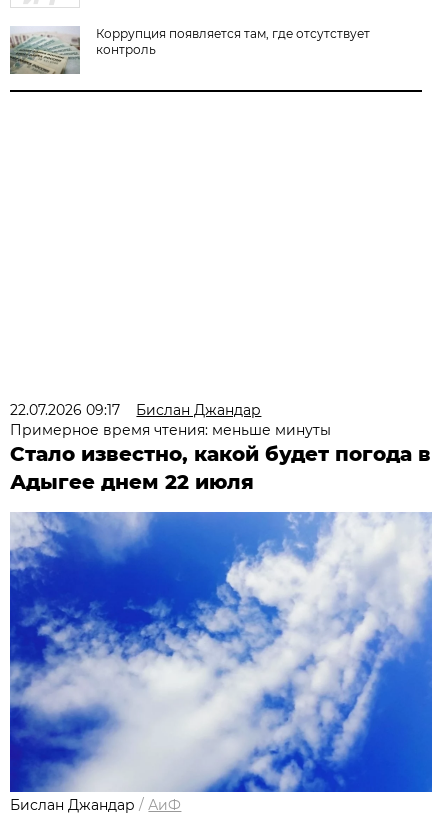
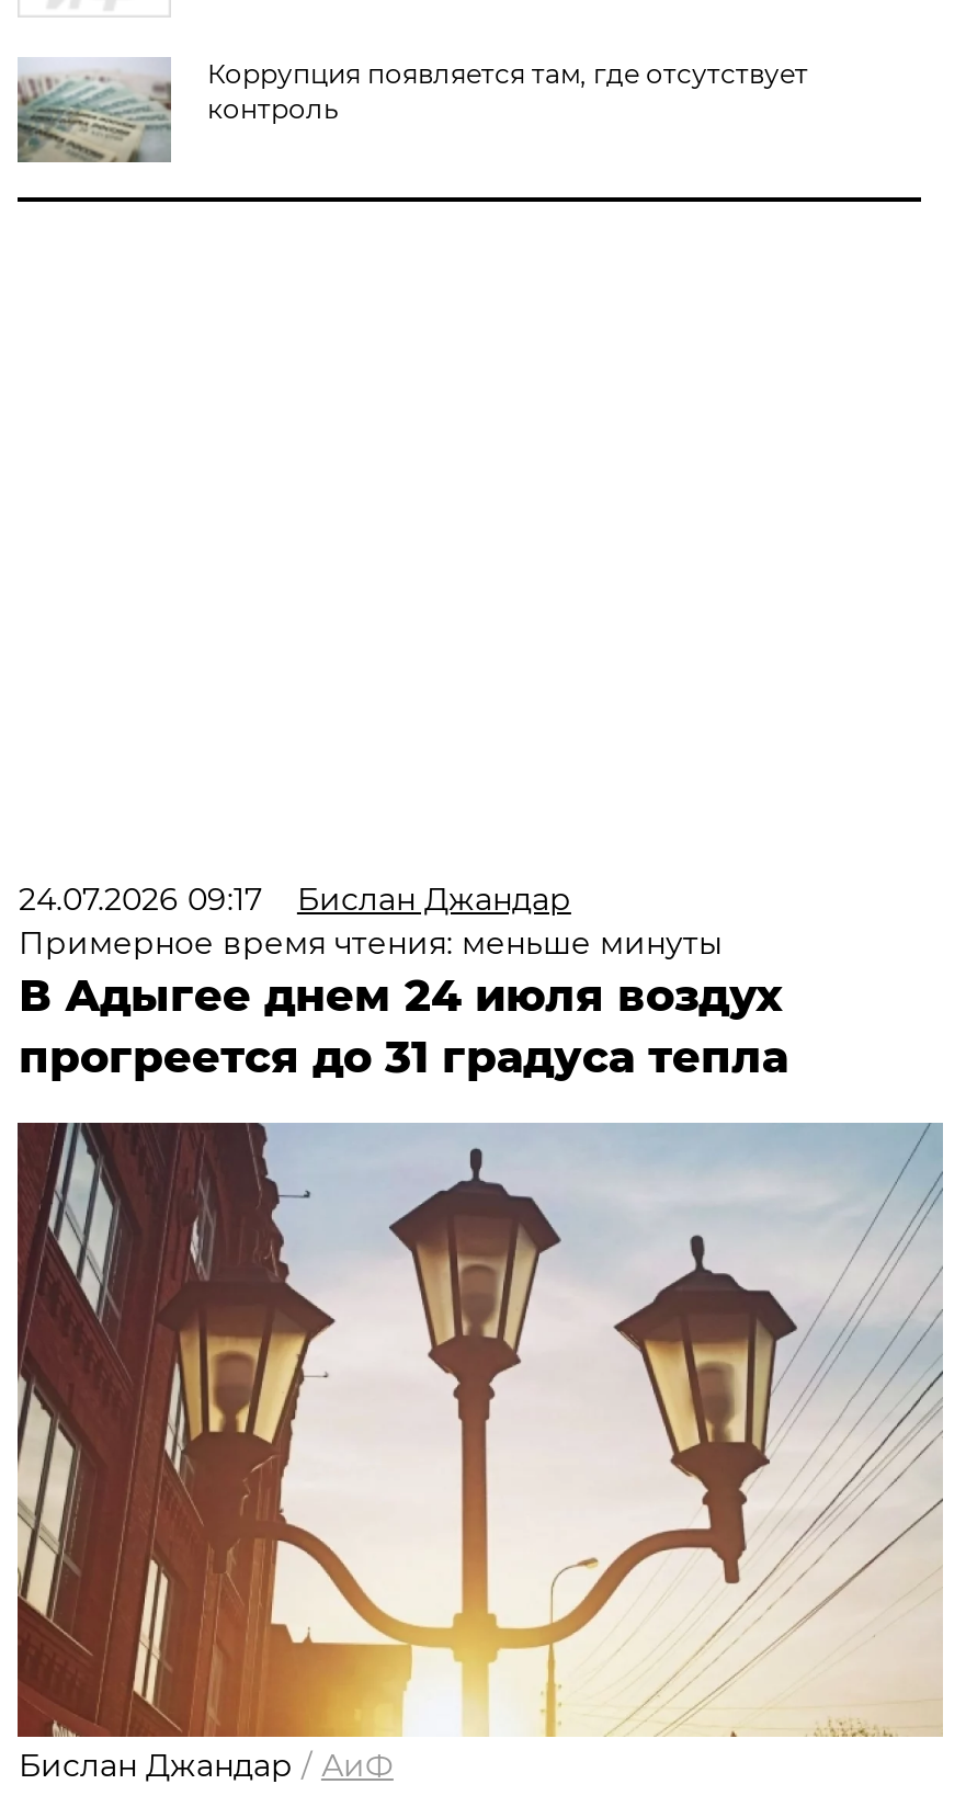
- 22.07.2026 09:17 Бислан Джандар
+ 24.07.2026 09:17 Бислан Джандар

- Стало известно, какой будет погода в
- Адыгее днем 22 июля
+ В Адыгее днем 24 июля воздух
+ прогреется до 31 градуса тепла

- [image]
+ [image]
